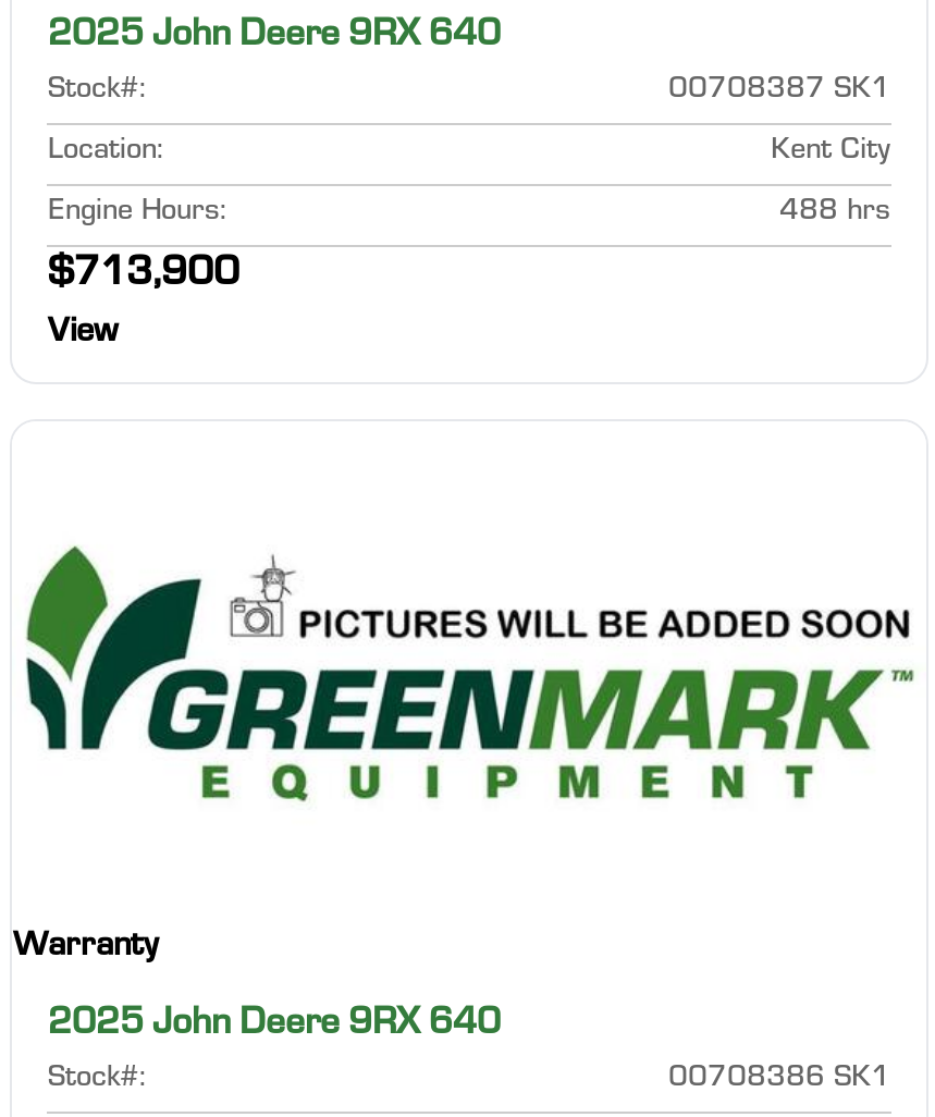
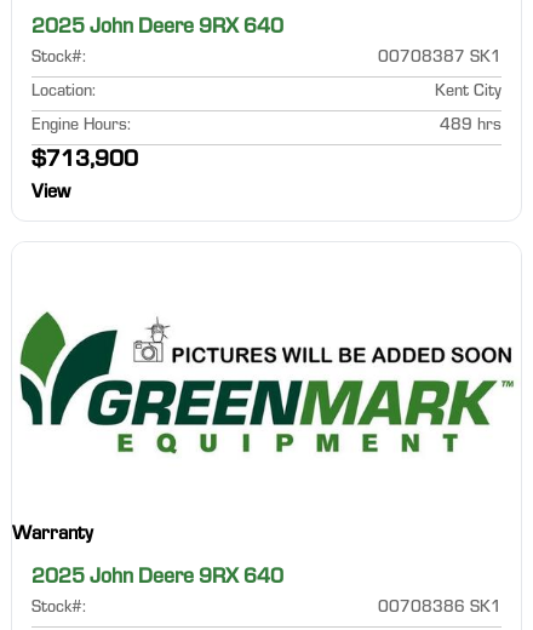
- 488 hrs
+ 489 hrs
